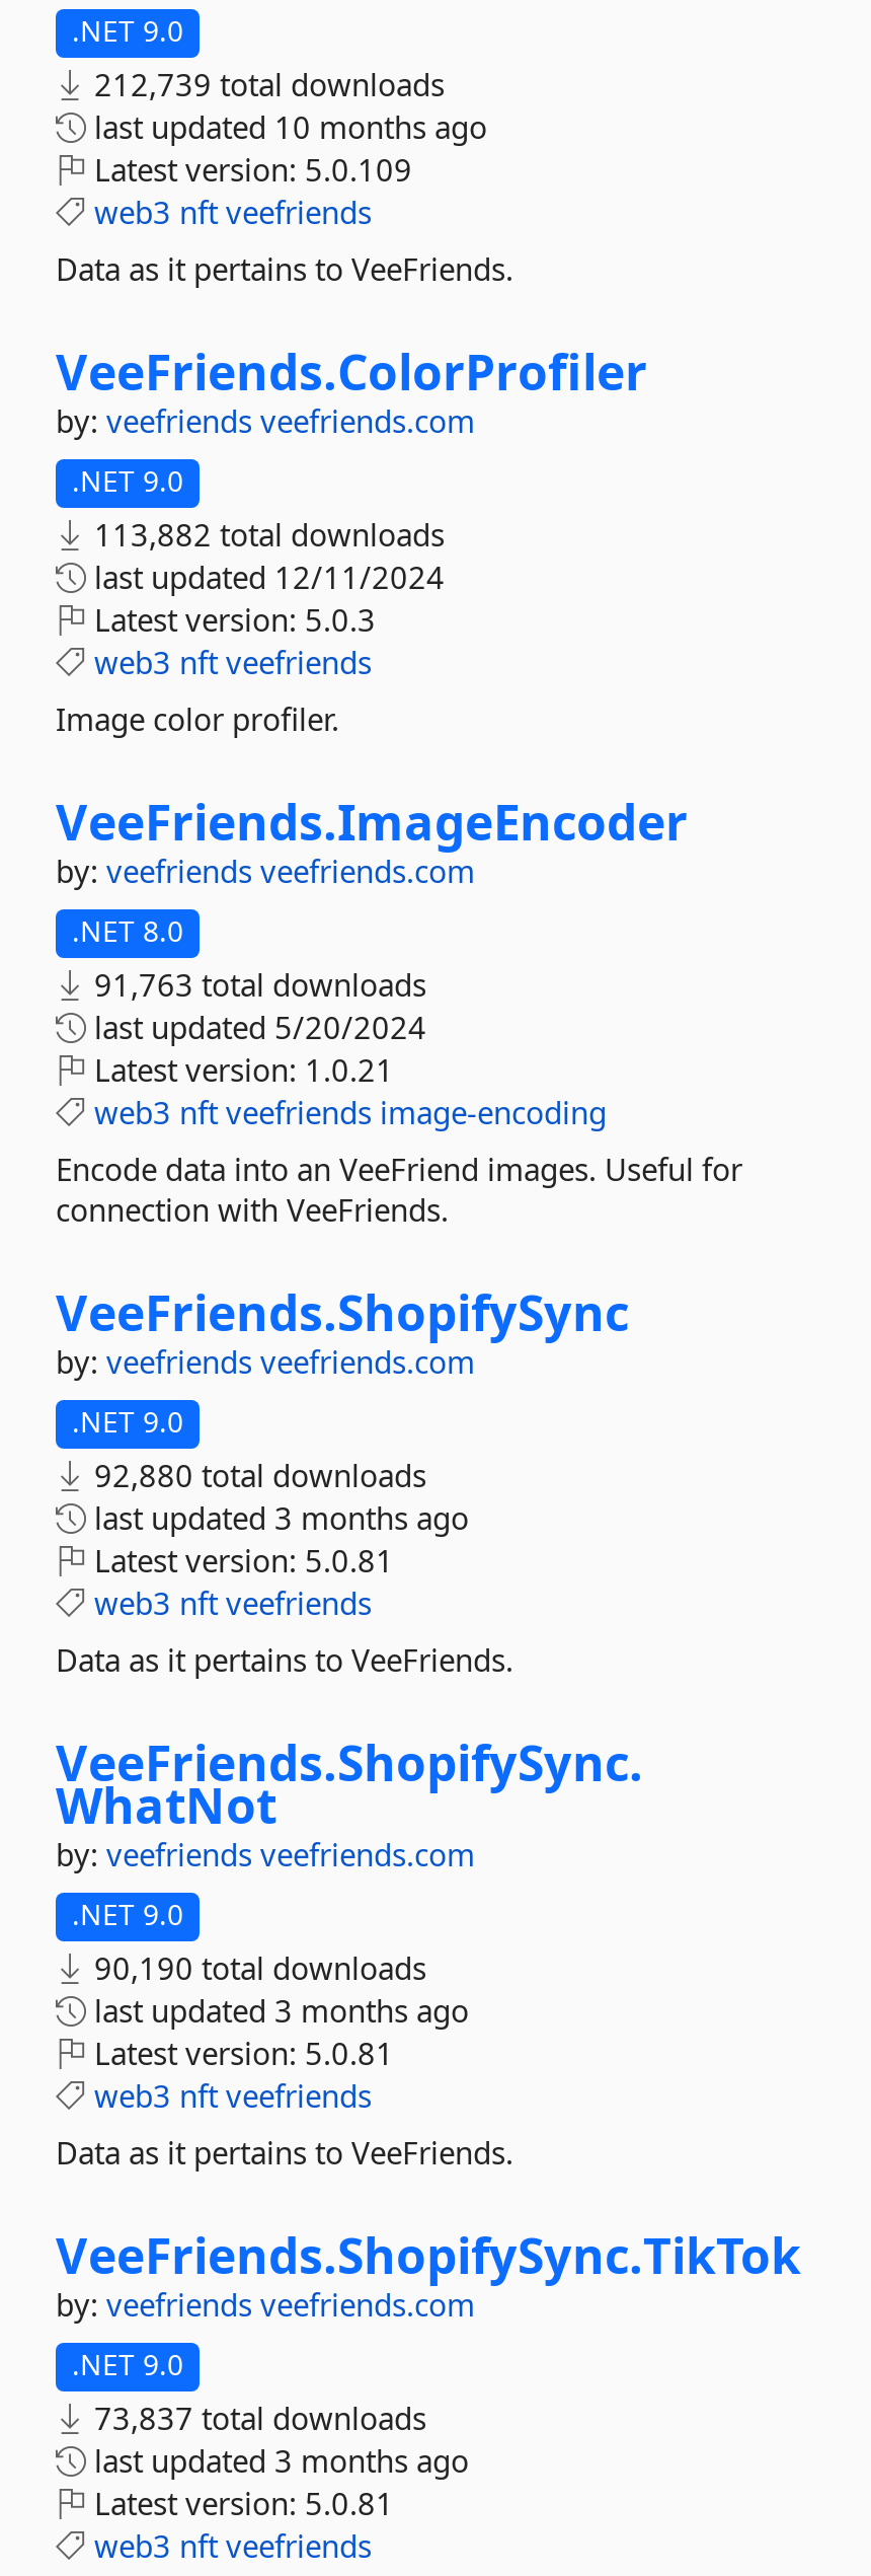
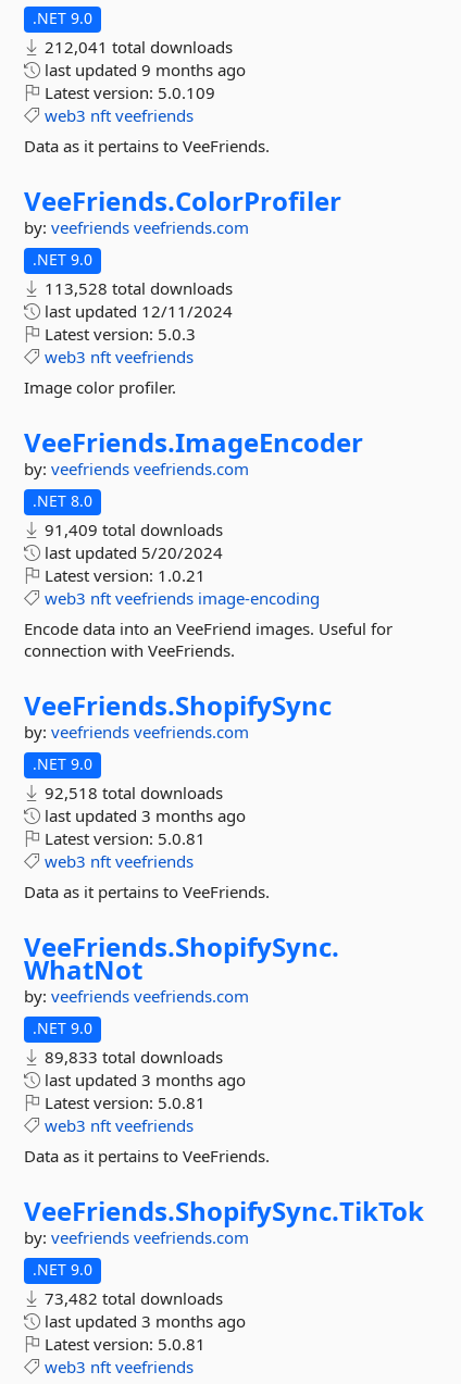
- 212,739 total downloads
+ 212,041 total downloads

- last updated 10 months ago
+ last updated 9 months ago

- 113,882 total downloads
+ 113,528 total downloads

- 91,763 total downloads
+ 91,409 total downloads

- 92,880 total downloads
+ 92,518 total downloads

- 90,190 total downloads
+ 89,833 total downloads

- 73,837 total downloads
+ 73,482 total downloads
